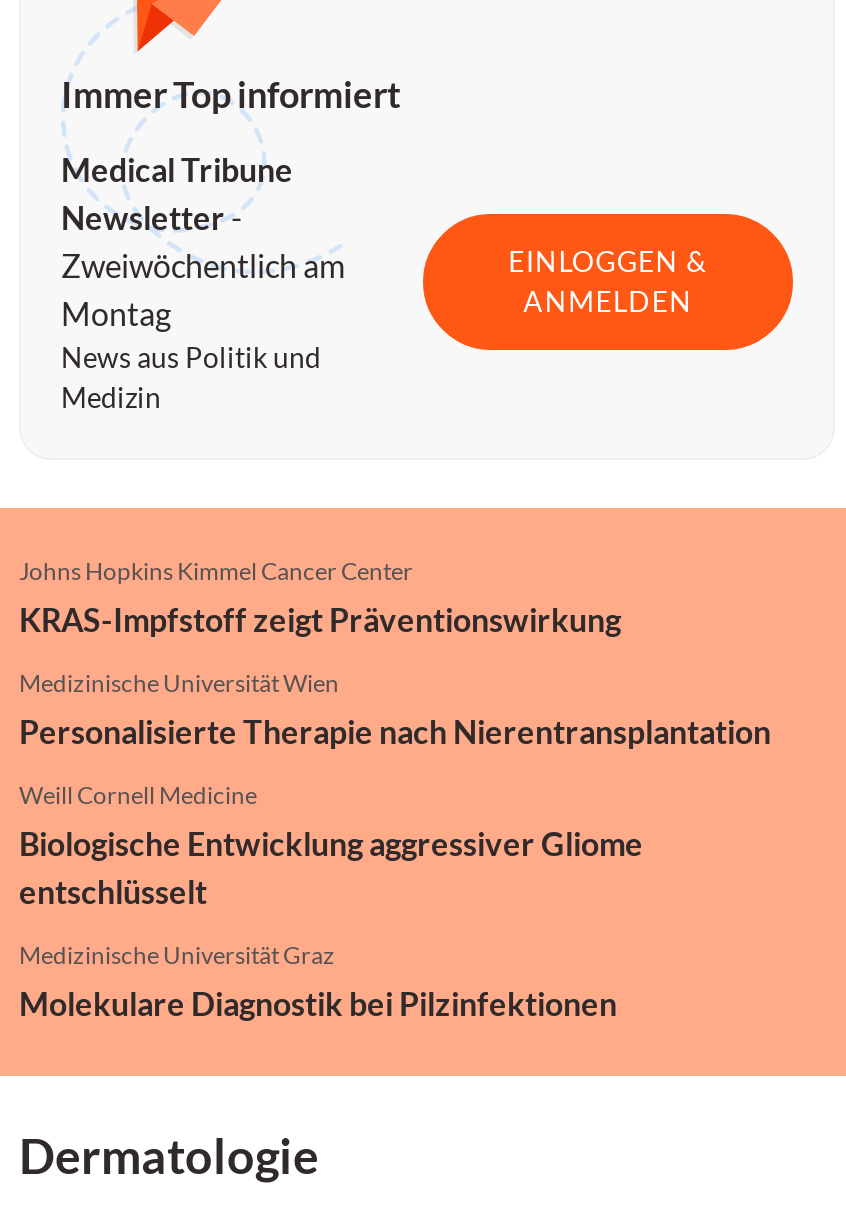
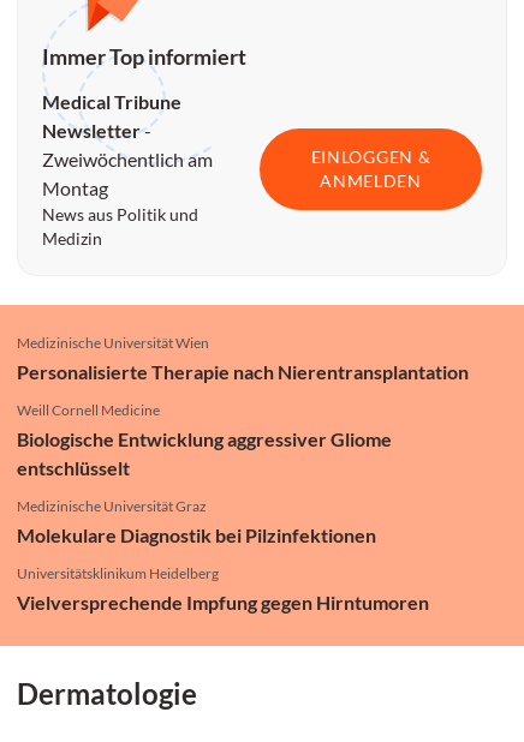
- Johns Hopkins Kimmel Cancer Center
- KRAS-Impfstoff zeigt Präventionswirkung

moved up: Medizinische Universität Wien | Personalisierte Therapie nach Nierentransplantation | Weill Cornell Medicine | Biologische Entwicklung aggressiver Gliome | entschlüsselt | Medizinische Universität Graz | Molekulare Diagnostik bei Pilzinfektionen

+ Universitätsklinikum Heidelberg
+ Vielversprechende Impfung gegen Hirntumoren
